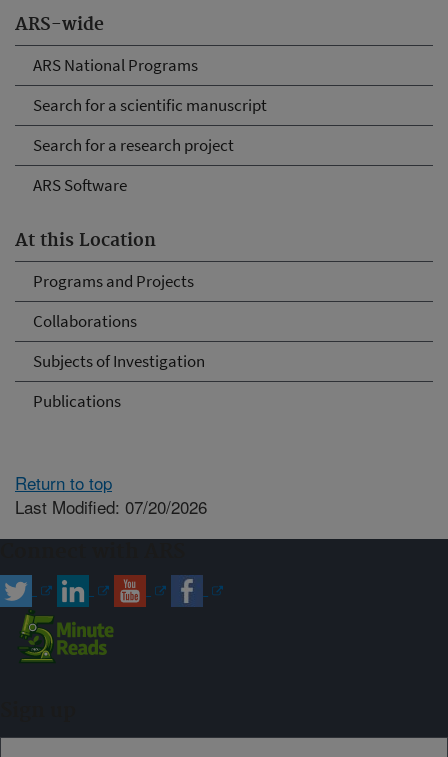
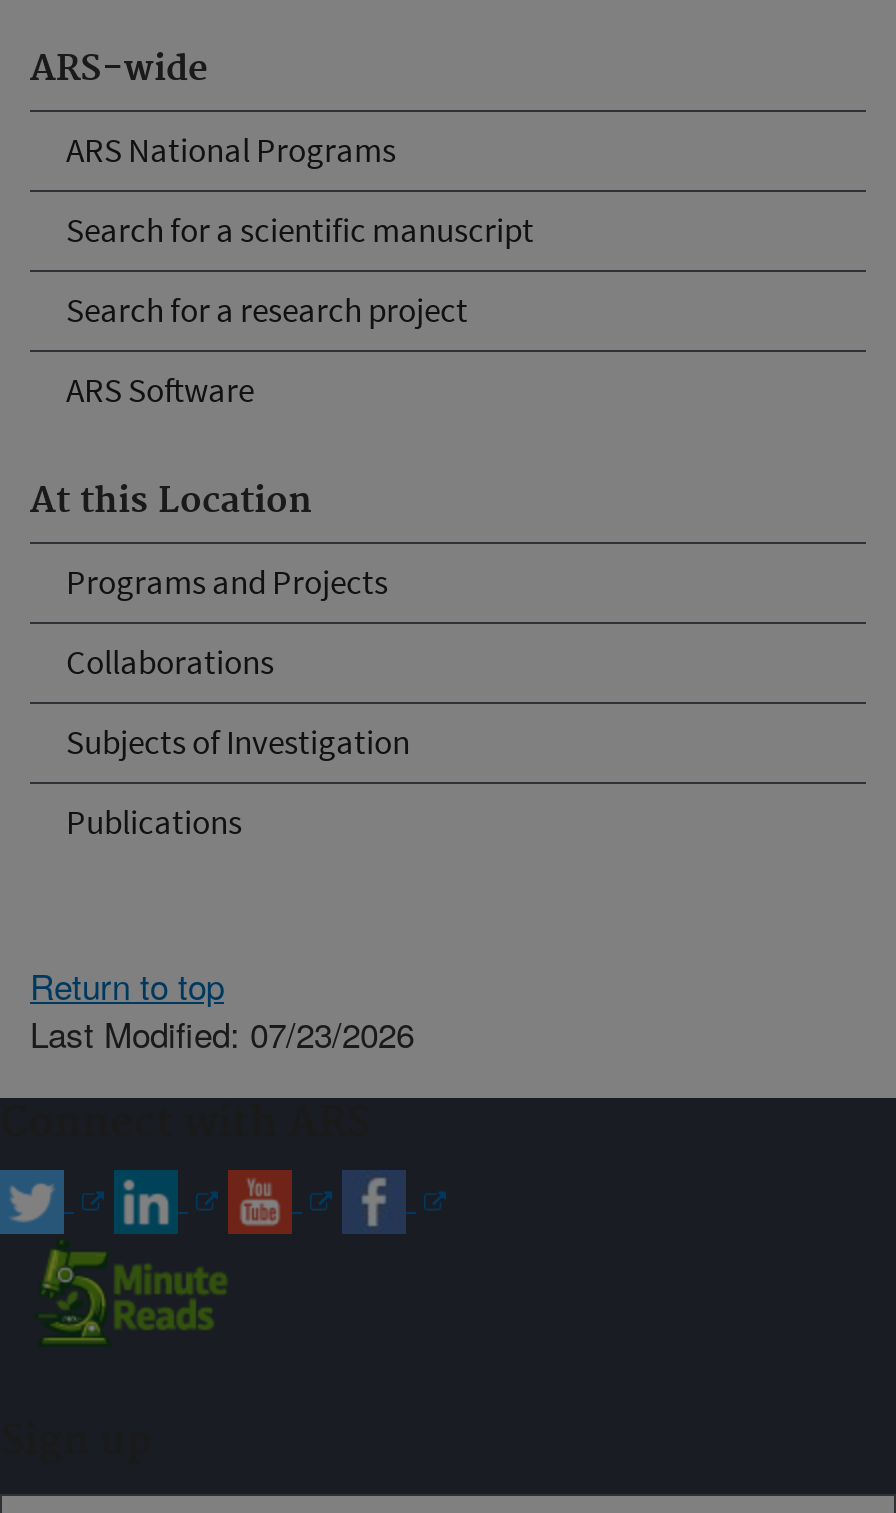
- Last Modified: 07/20/2026
+ Last Modified: 07/23/2026
